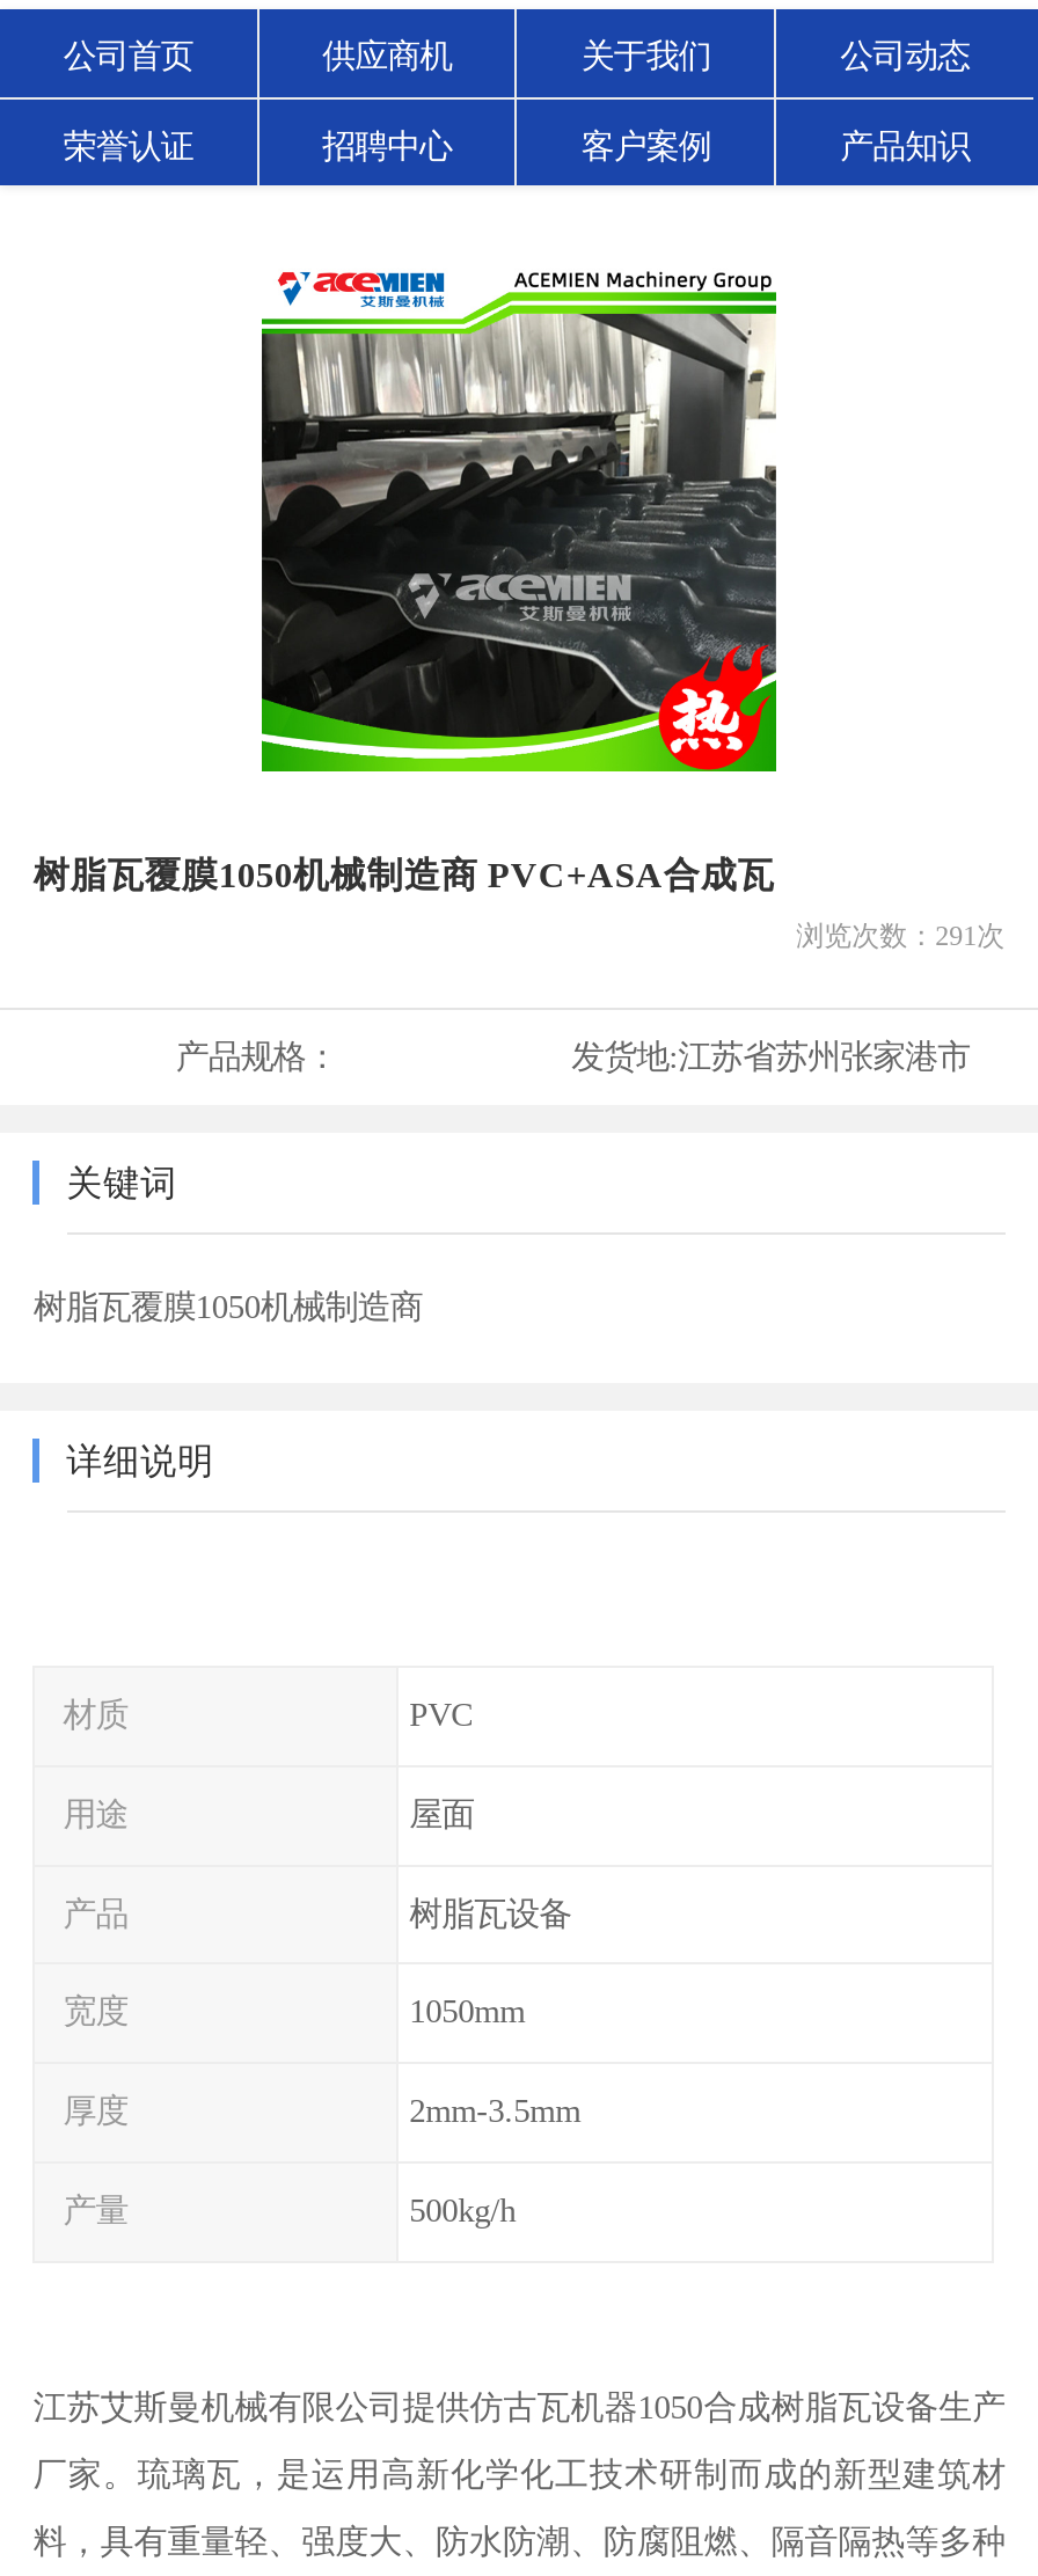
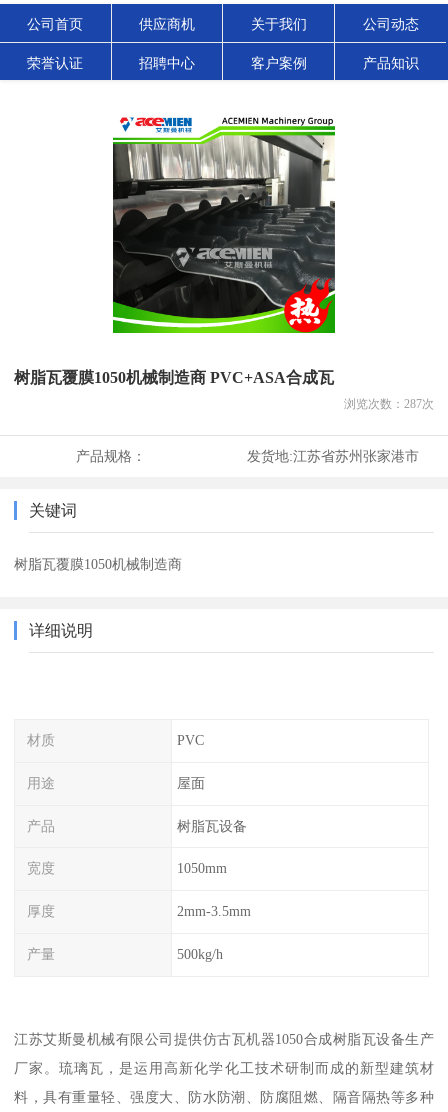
- 浏览次数：291次
+ 浏览次数：287次
